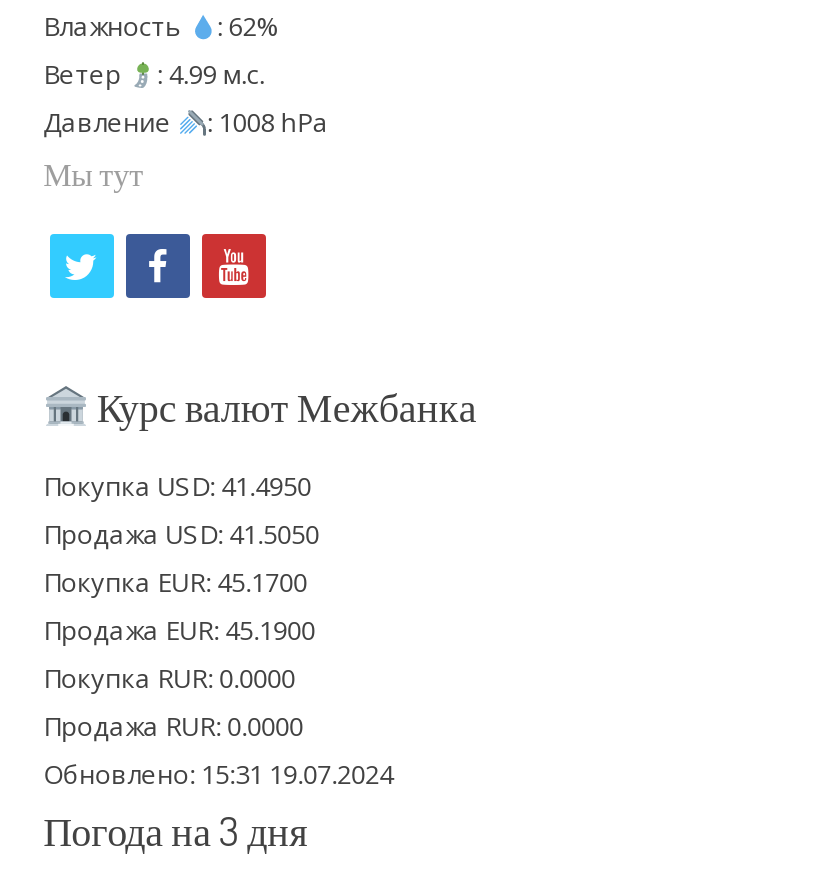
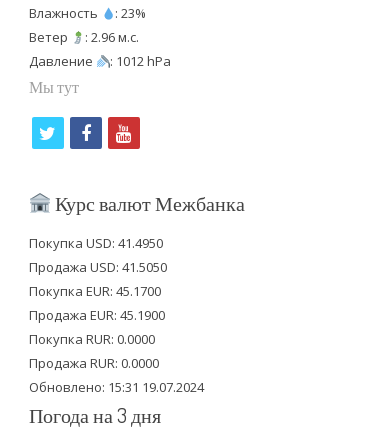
- Влажность : 62%
+ Влажность : 23%

- Ветер : 4.99 м.с.
+ Ветер : 2.96 м.с.

- Давление : 1008 hPa
+ Давление : 1012 hPa
